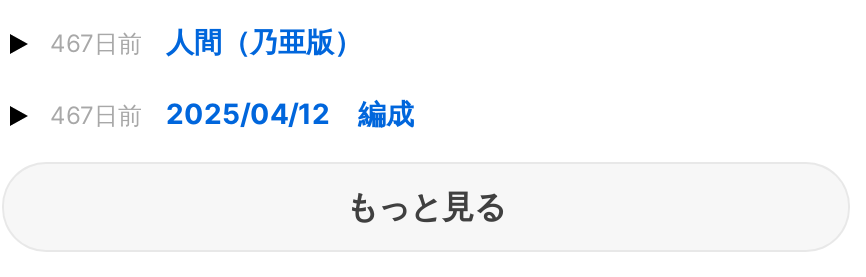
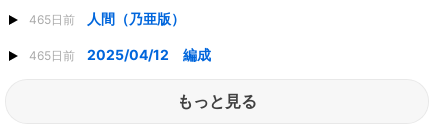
- 467日前 人間（乃亜版）
+ 465日前 人間（乃亜版）

- 467日前 2025/04/12 編成
+ 465日前 2025/04/12 編成
